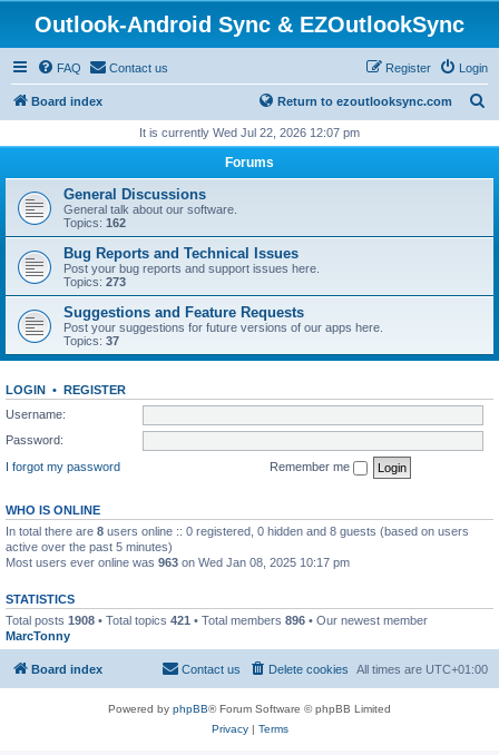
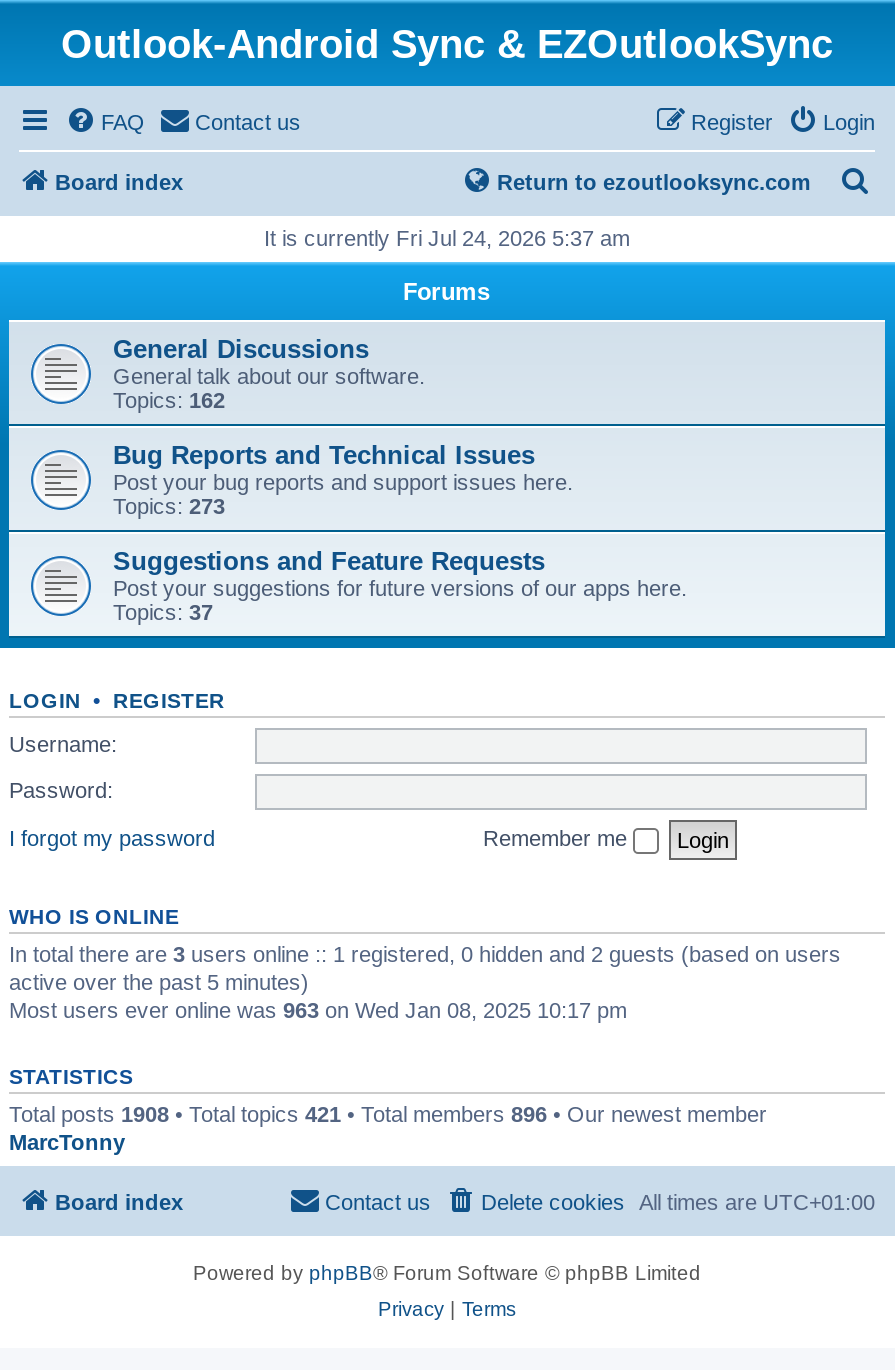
- It is currently Wed Jul 22, 2026 12:07 pm
+ It is currently Fri Jul 24, 2026 5:37 am

- In total there are 8 users online :: 0 registered, 0 hidden and 8 guests (based on users
+ In total there are 3 users online :: 1 registered, 0 hidden and 2 guests (based on users
